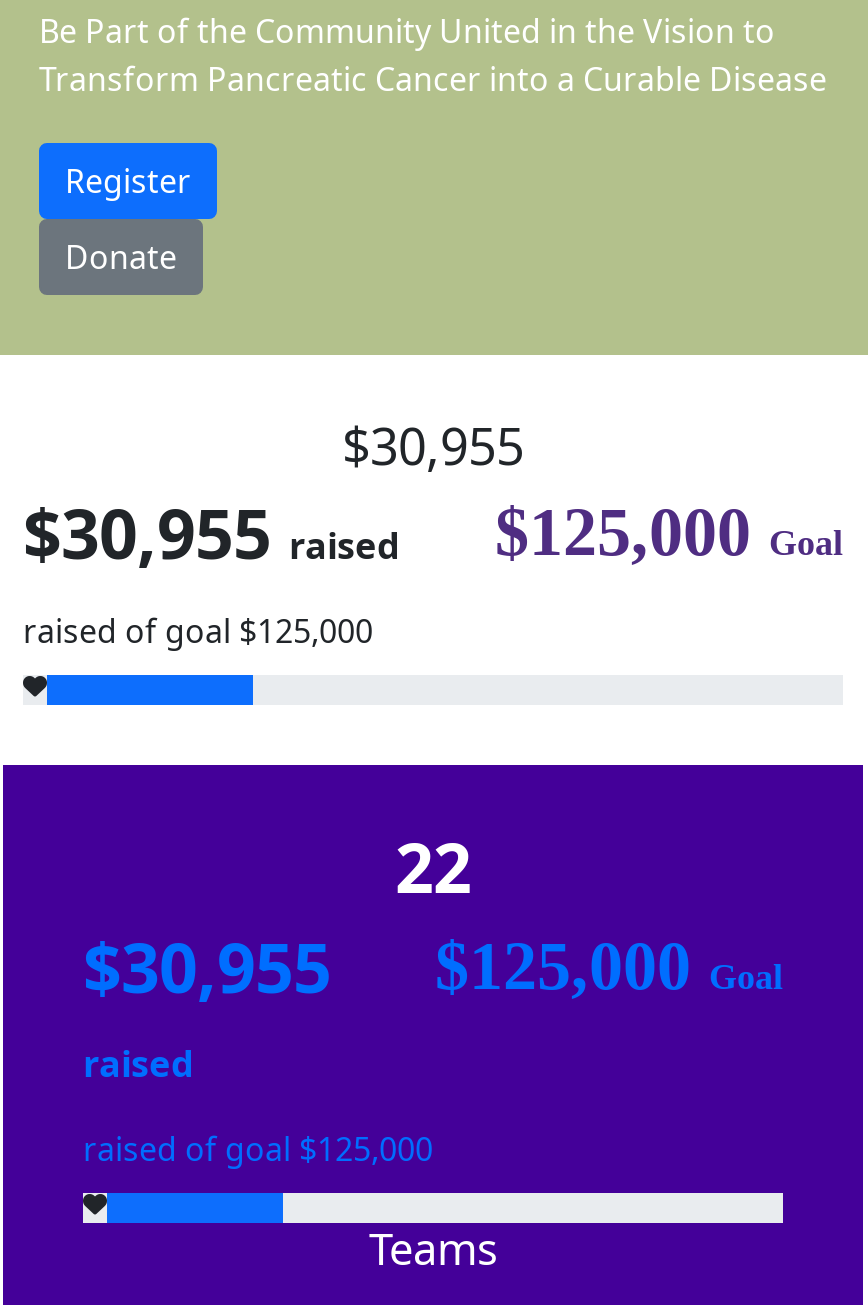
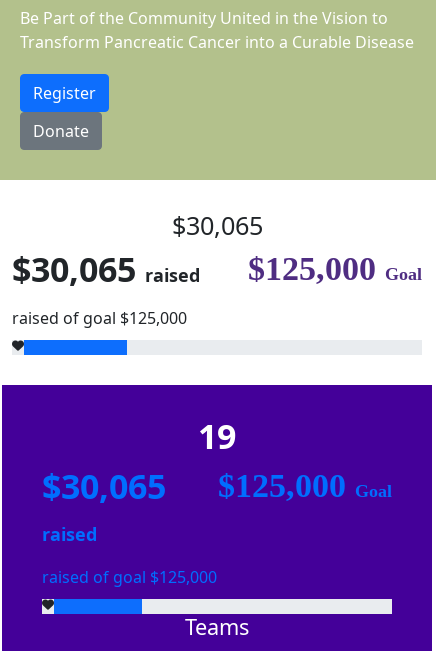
- $30,955
+ $30,065

- $30,955 raised $125,000 Goal
+ $30,065 raised $125,000 Goal

- 22
+ 19

- $30,955 $125,000 Goal
+ $30,065 $125,000 Goal
